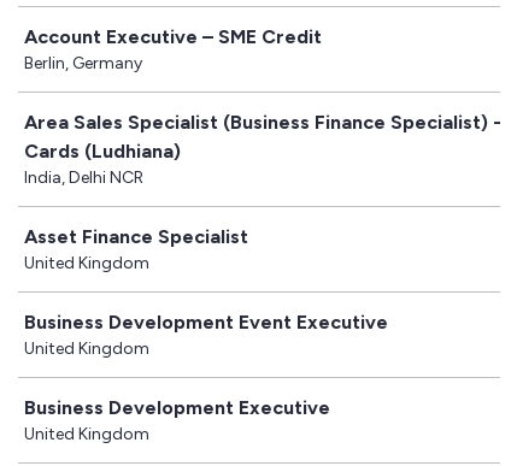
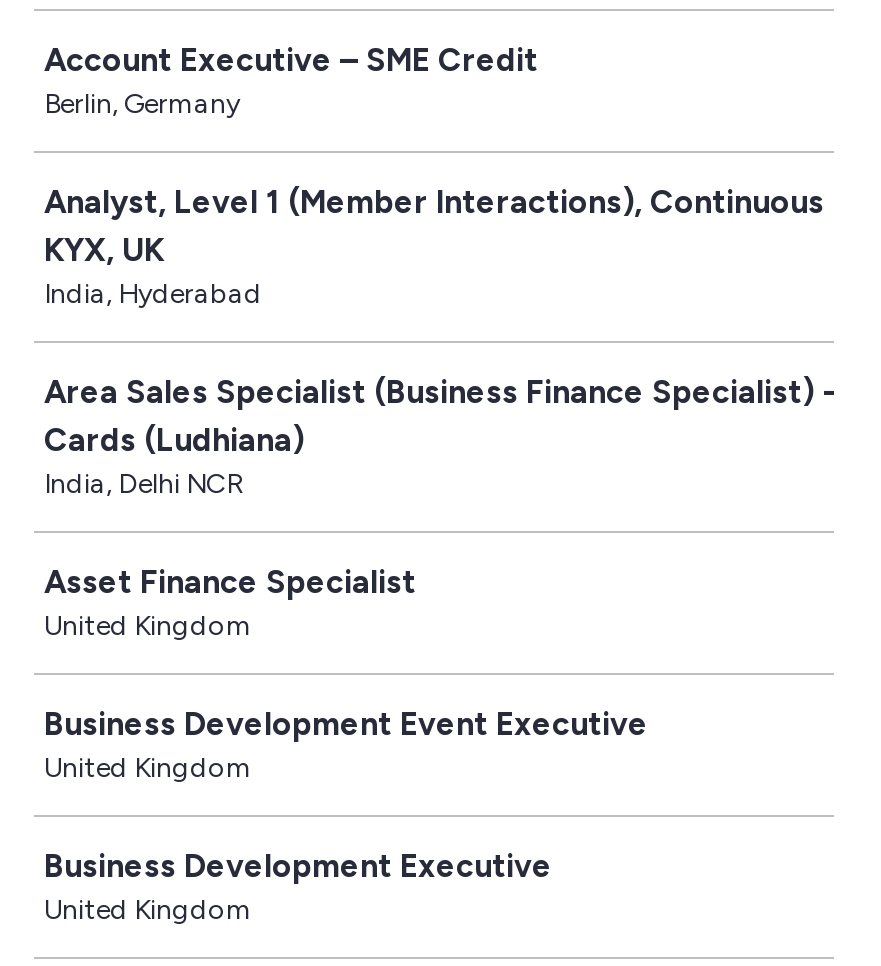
+ Analyst, Level 1 (Member Interactions), Continuous
+ KYX, UK
+ India, Hyderabad
